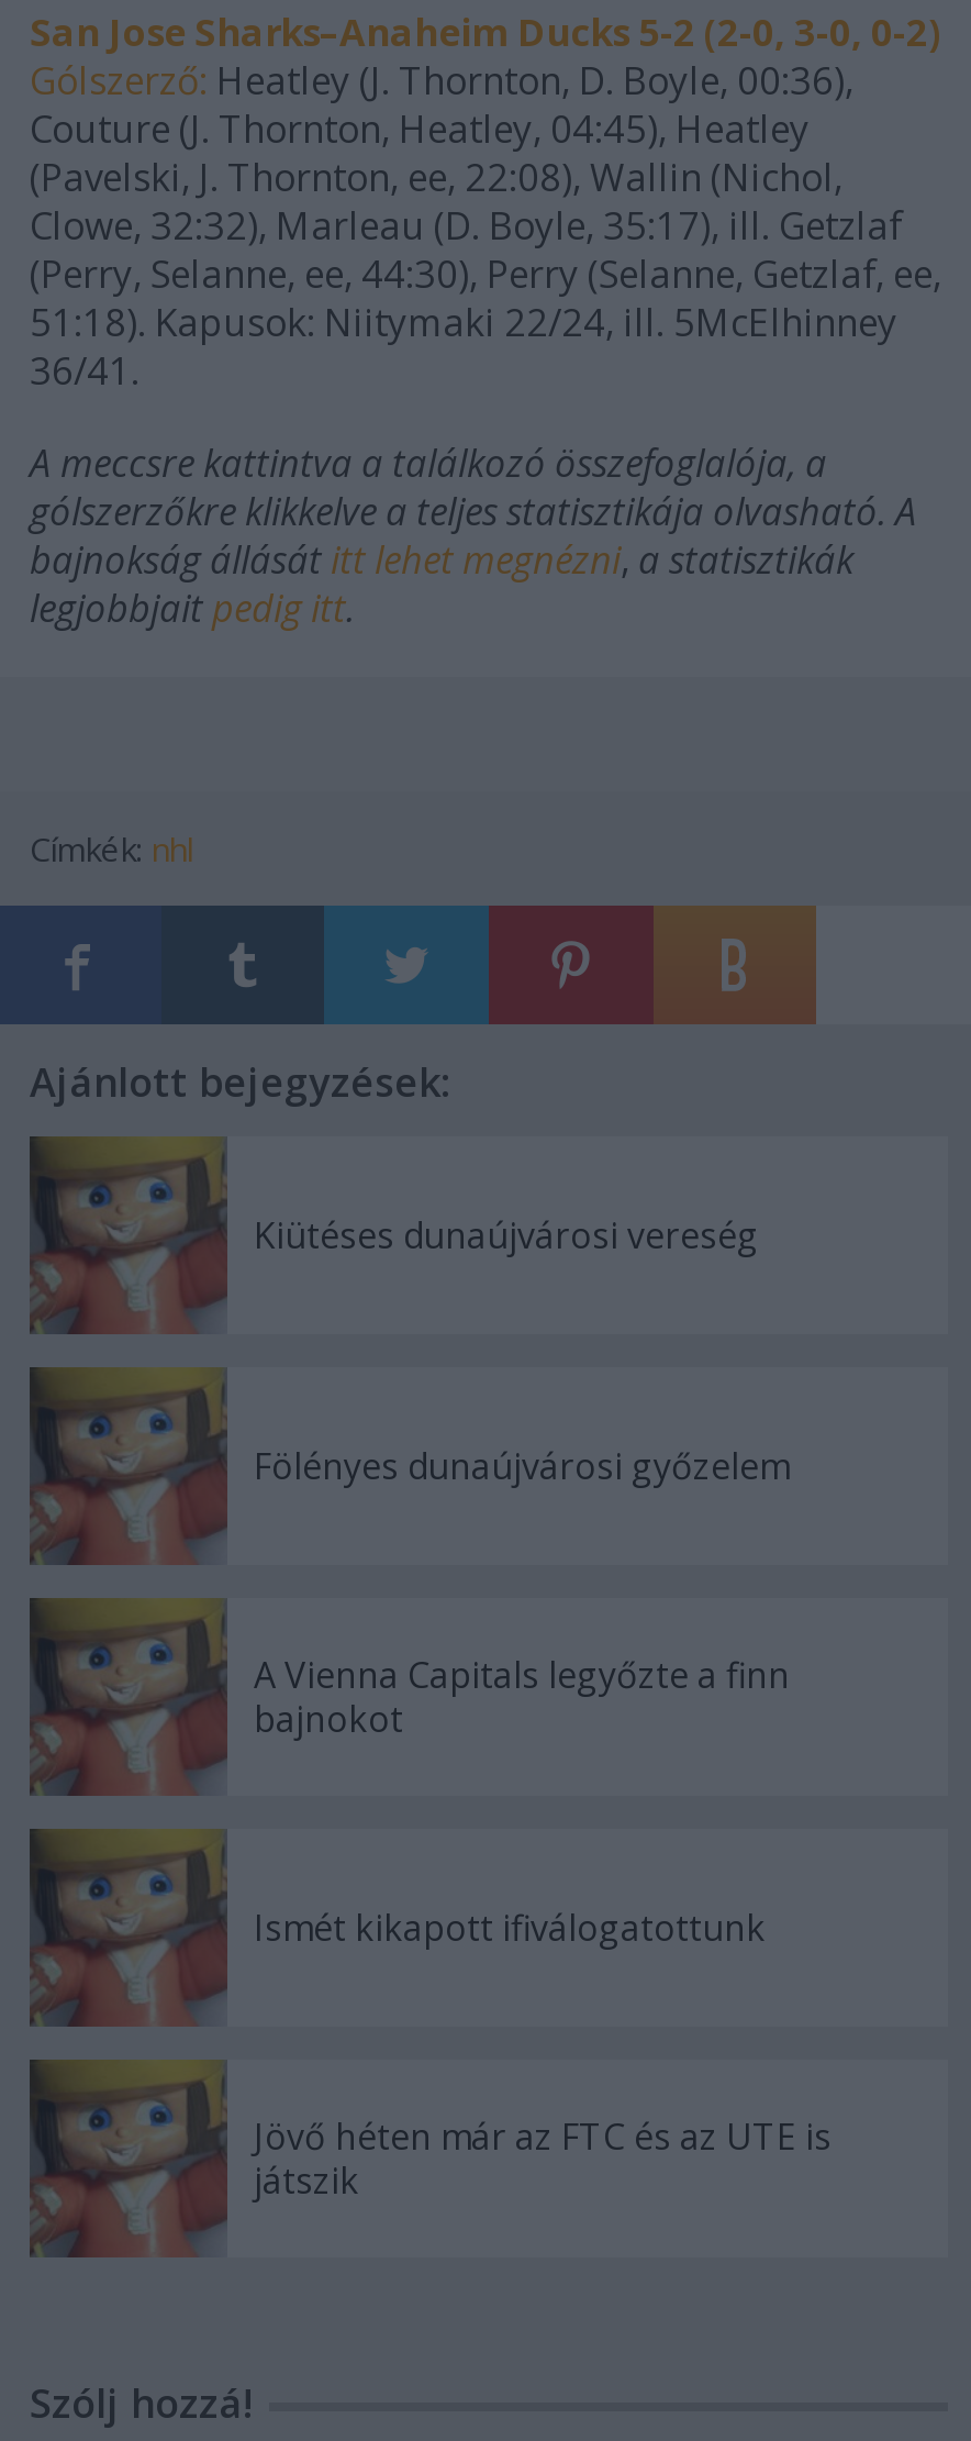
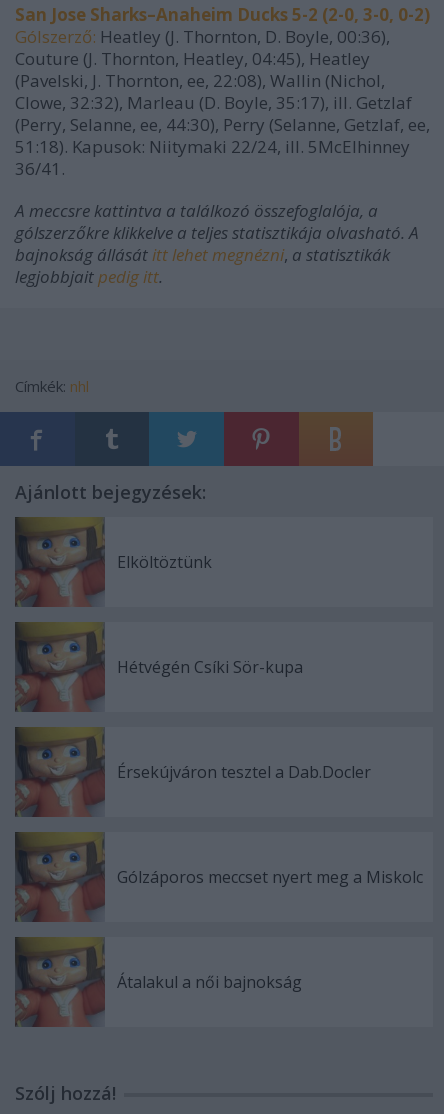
- Kiütéses dunaújvárosi vereség
+ Elköltöztünk

- Fölényes dunaújvárosi győzelem
+ Hétvégén Csíki Sör-kupa

- A Vienna Capitals legyőzte a finn
- bajnokot
+ Érsekújváron tesztel a Dab.Docler

- Ismét kikapott ifiválogatottunk
+ Gólzáporos meccset nyert meg a Miskolc

- Jövő héten már az FTC és az UTE is
- játszik
+ Átalakul a női bajnokság
